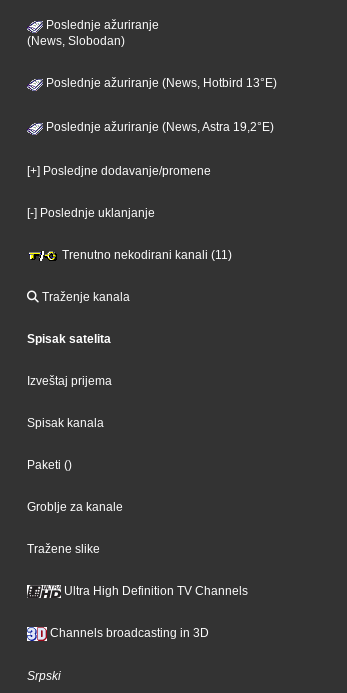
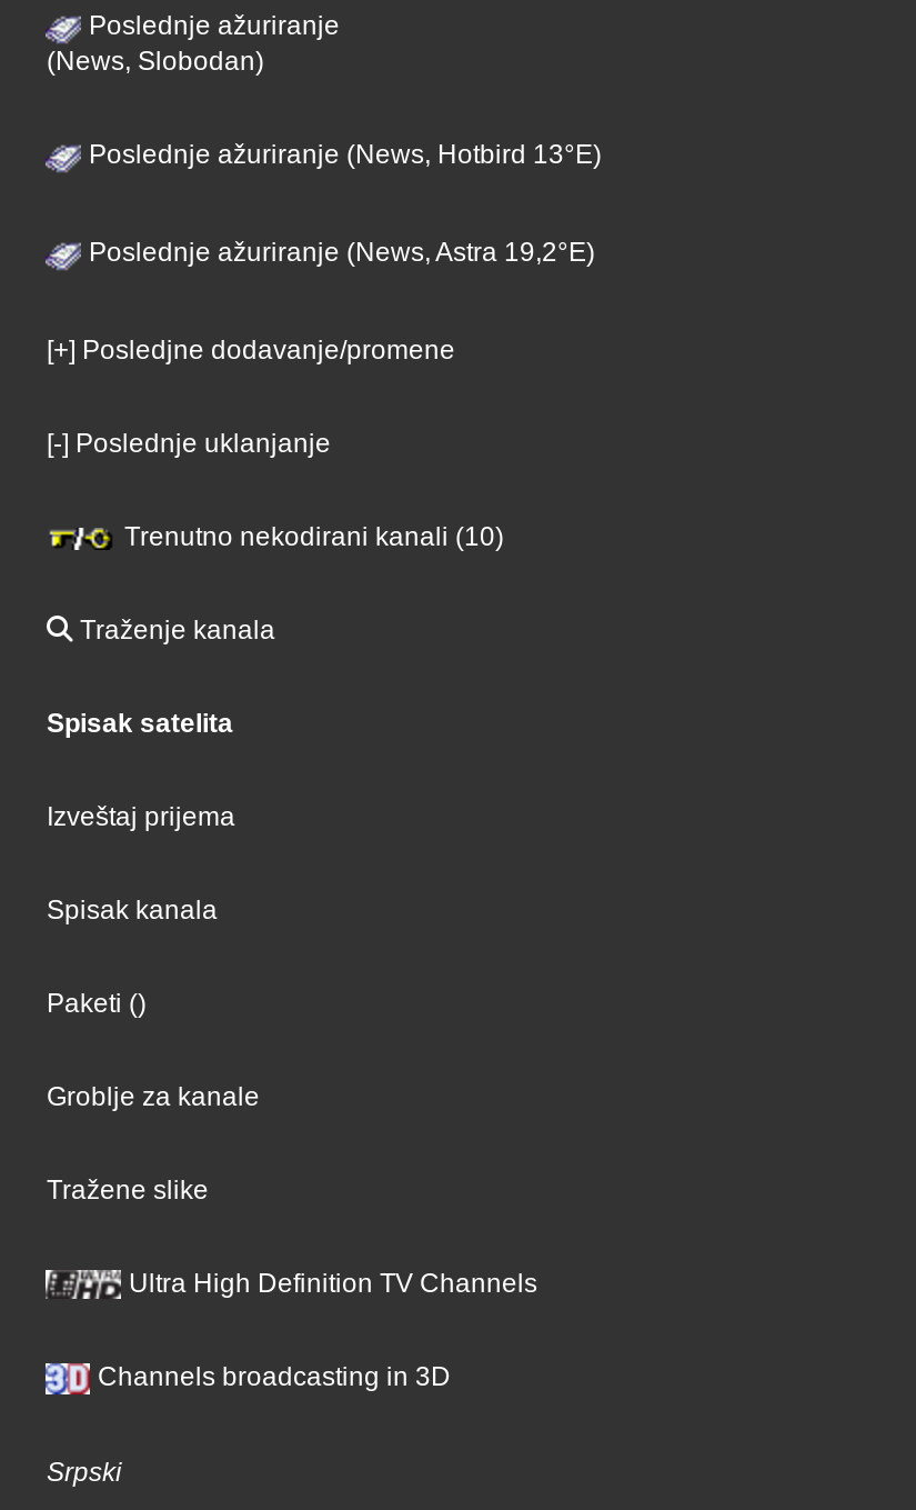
- Trenutno nekodirani kanali (11)
+ Trenutno nekodirani kanali (10)
